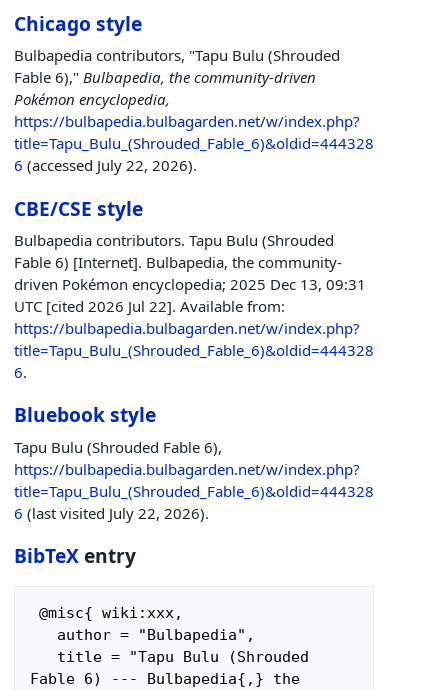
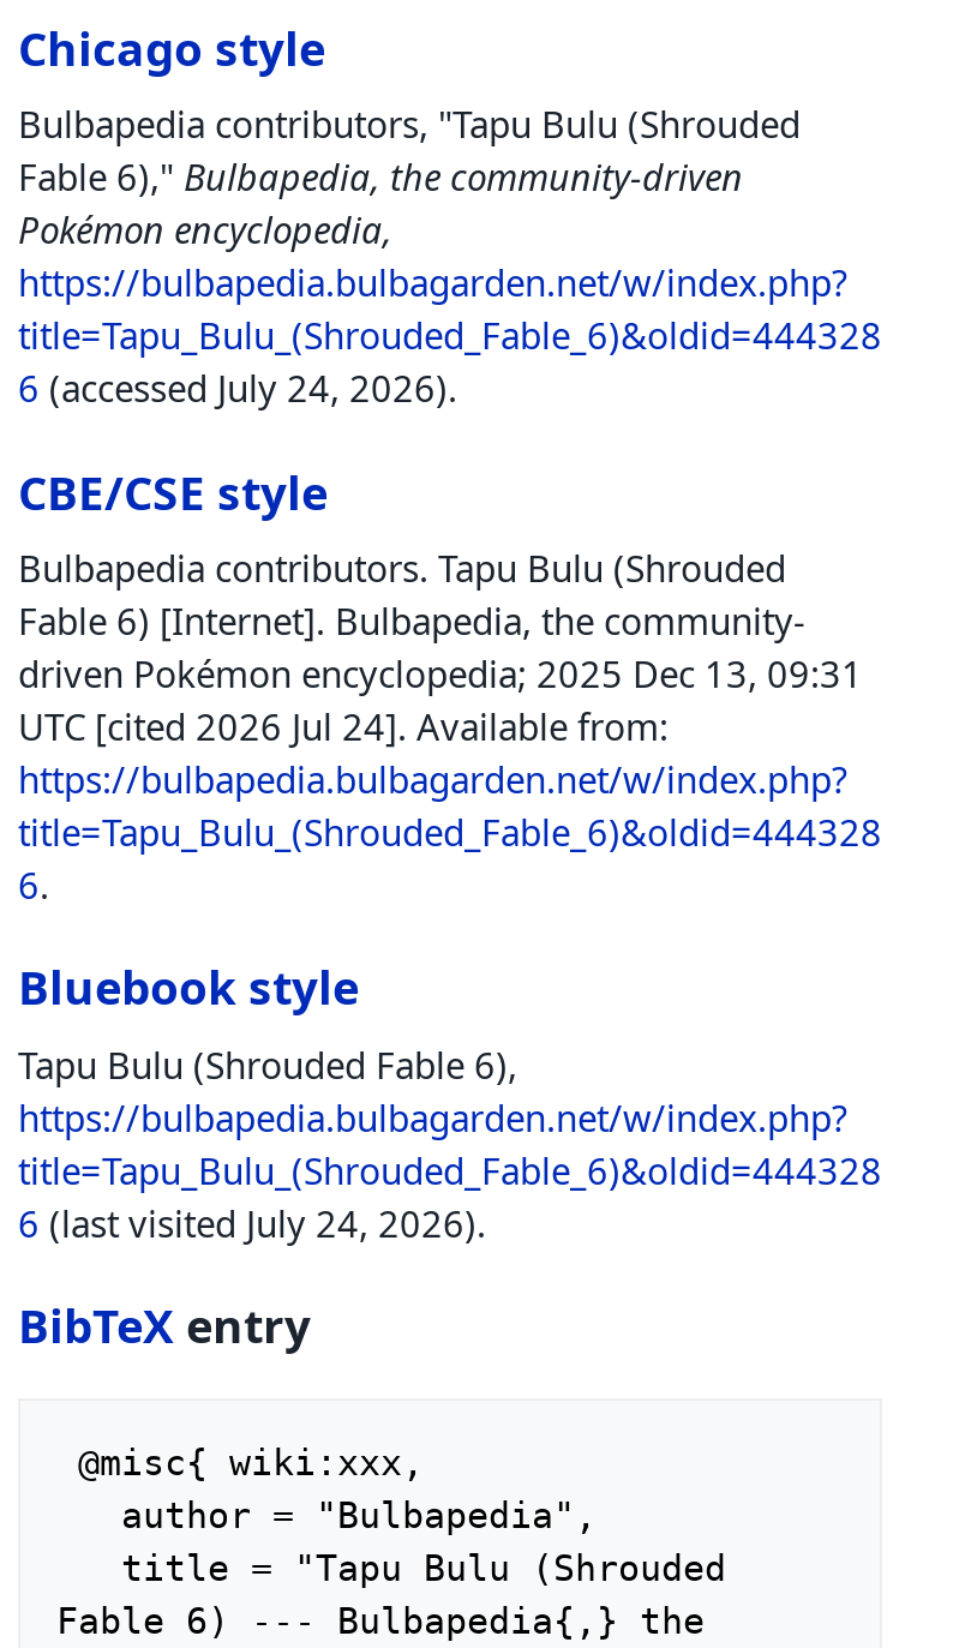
- 6 (accessed July 22, 2026).
+ 6 (accessed July 24, 2026).

- UTC [cited 2026 Jul 22]. Available from:
+ UTC [cited 2026 Jul 24]. Available from:

- 6 (last visited July 22, 2026).
+ 6 (last visited July 24, 2026).
